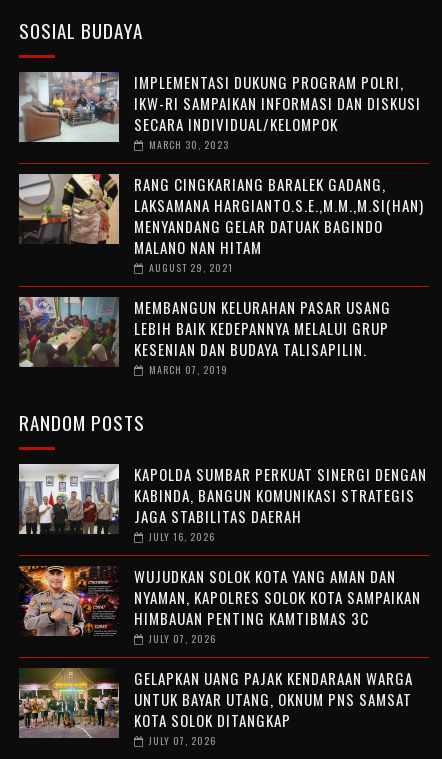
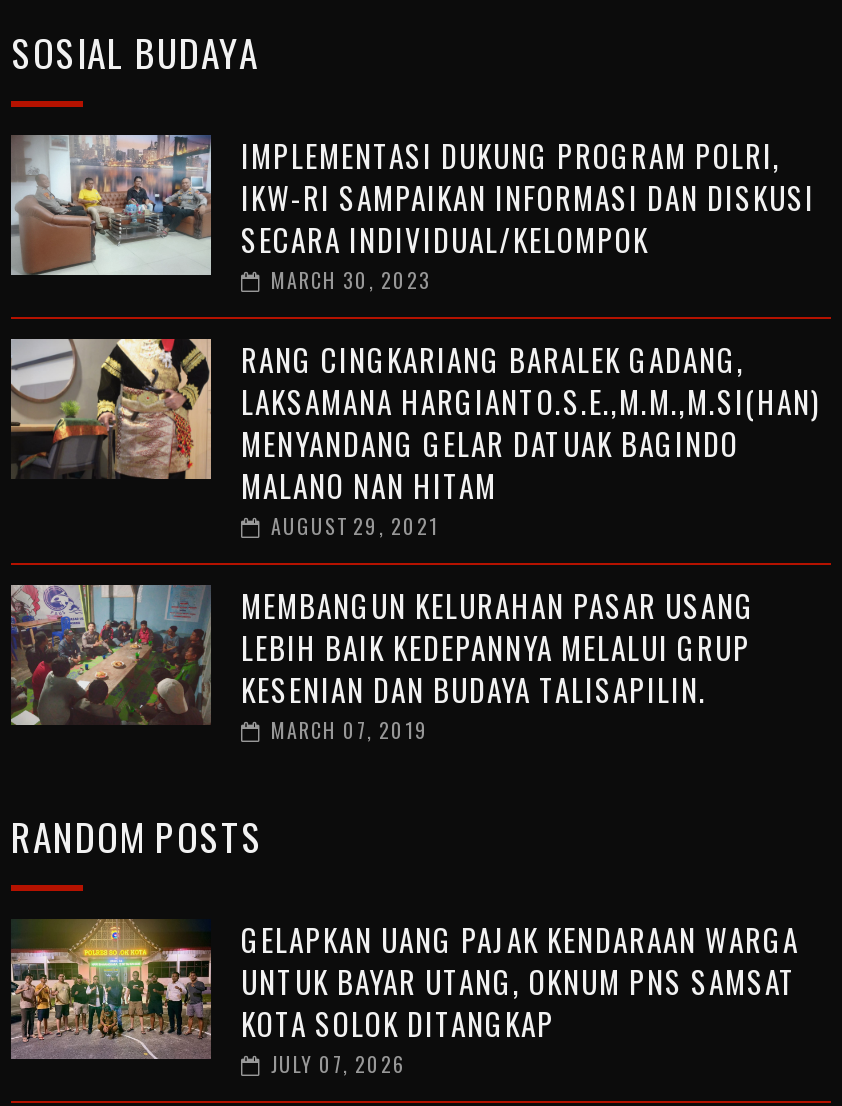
- [image]
- KAPOLDA SUMBAR PERKUAT SINERGI DENGAN
- KABINDA, BANGUN KOMUNIKASI STRATEGIS
- JAGA STABILITAS DAERAH
- JULY 16, 2026
- WUJUDKAN SOLOK KOTA YANG AMAN DAN
- NYAMAN, KAPOLRES SOLOK KOTA SAMPAIKAN
- HIMBAUAN PENTING KAMTIBMAS 3C
- JULY 07, 2026

- [image]
